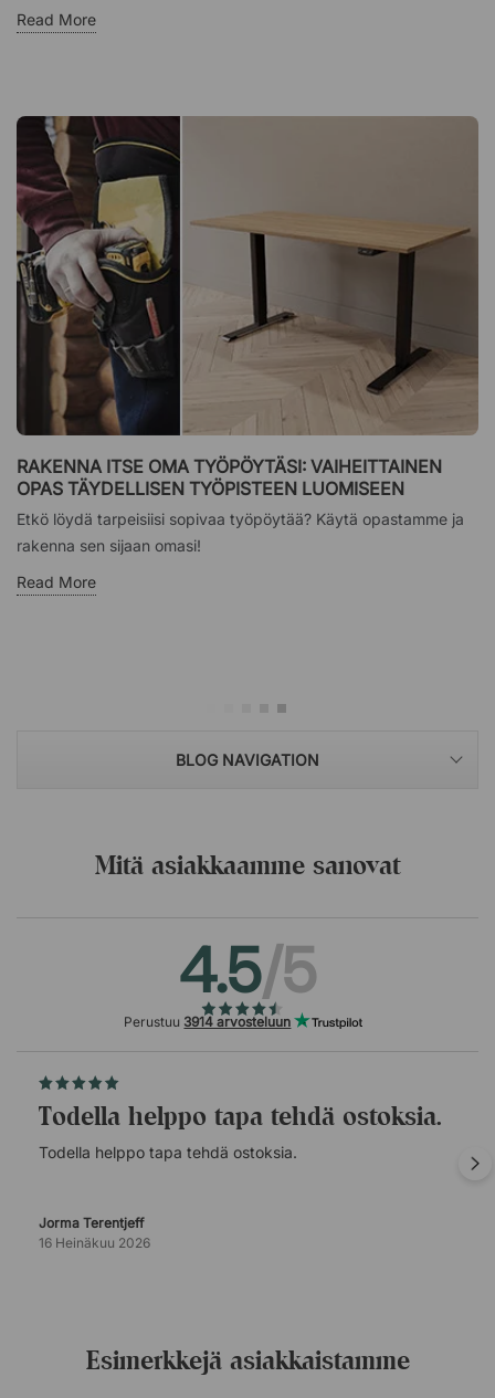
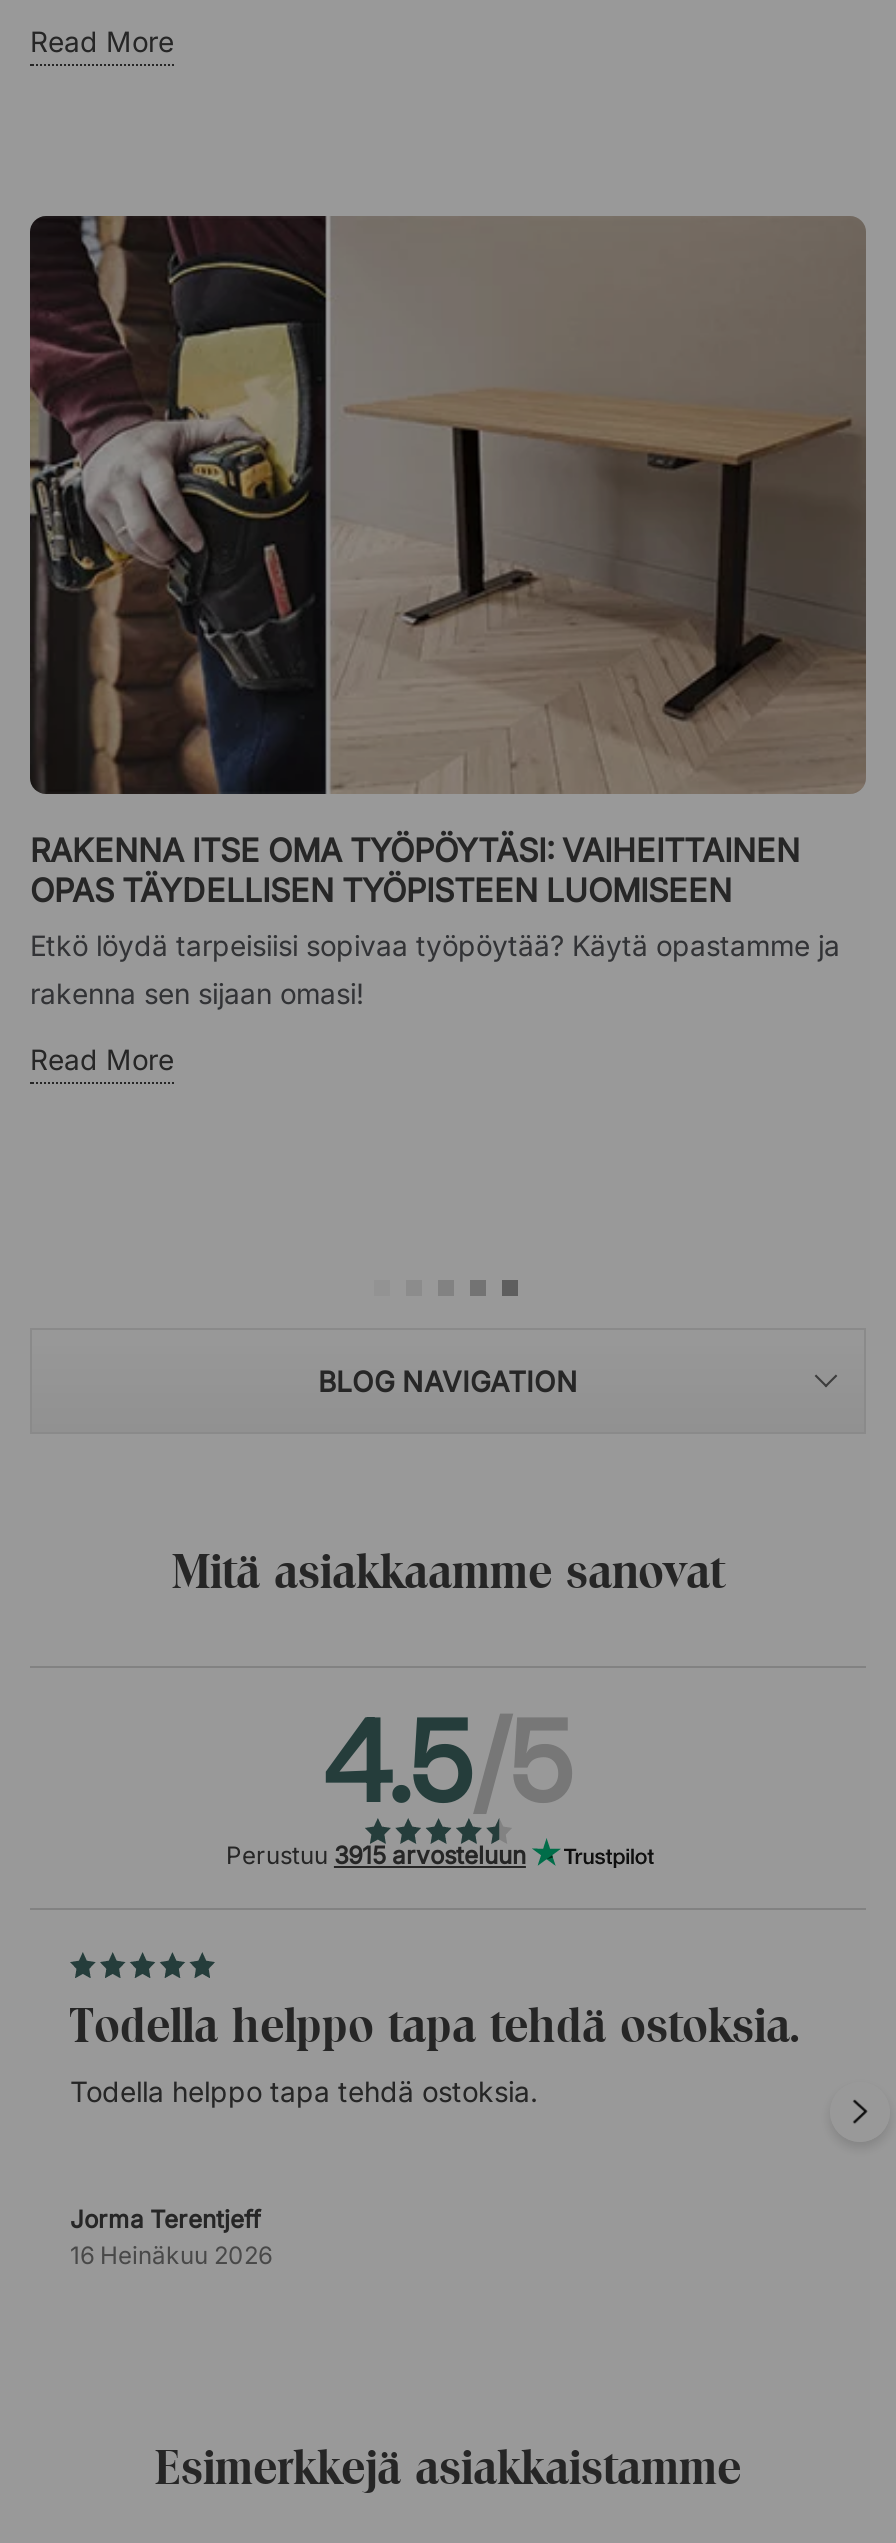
- Perustuu 3914 arvosteluun
+ Perustuu 3915 arvosteluun
